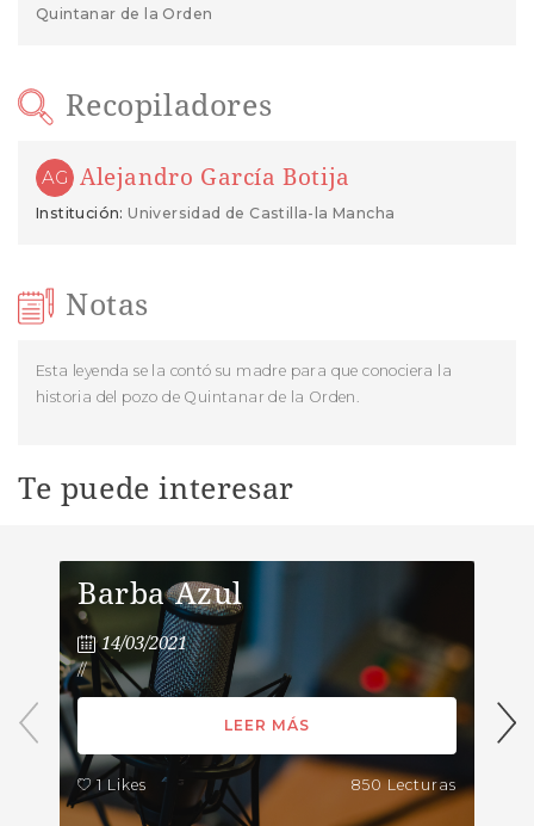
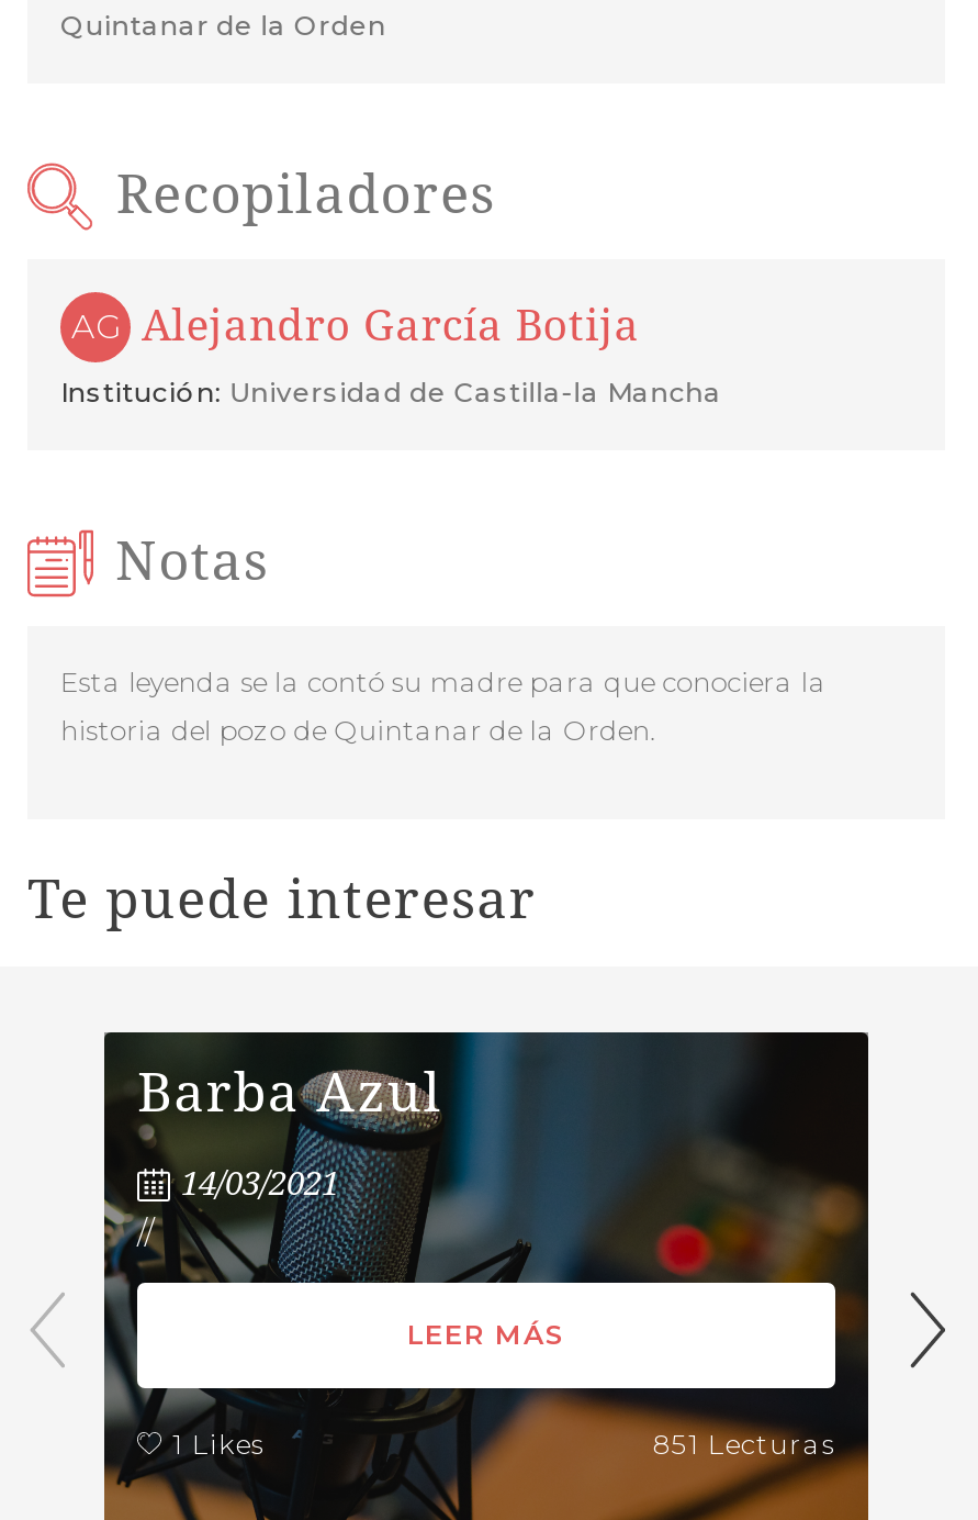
- 850 Lecturas
+ 851 Lecturas
